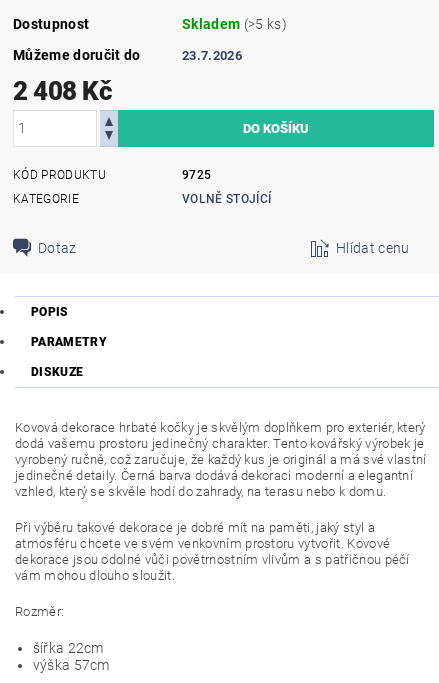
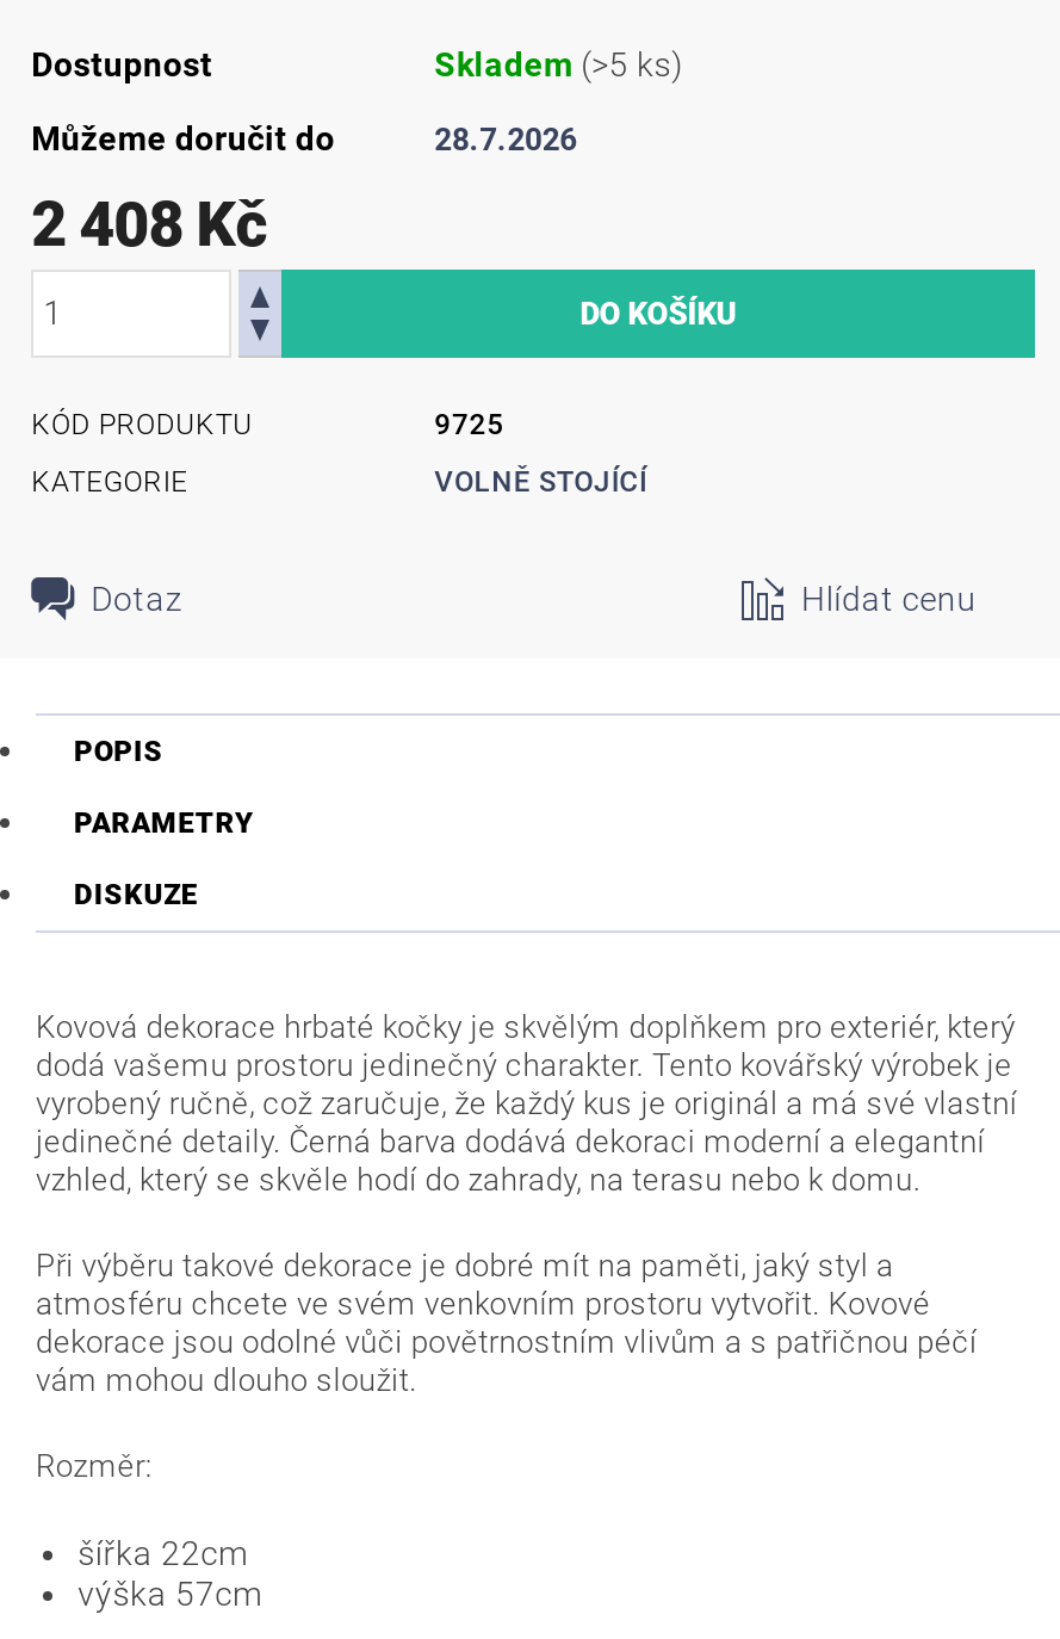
- 23.7.2026
+ 28.7.2026
